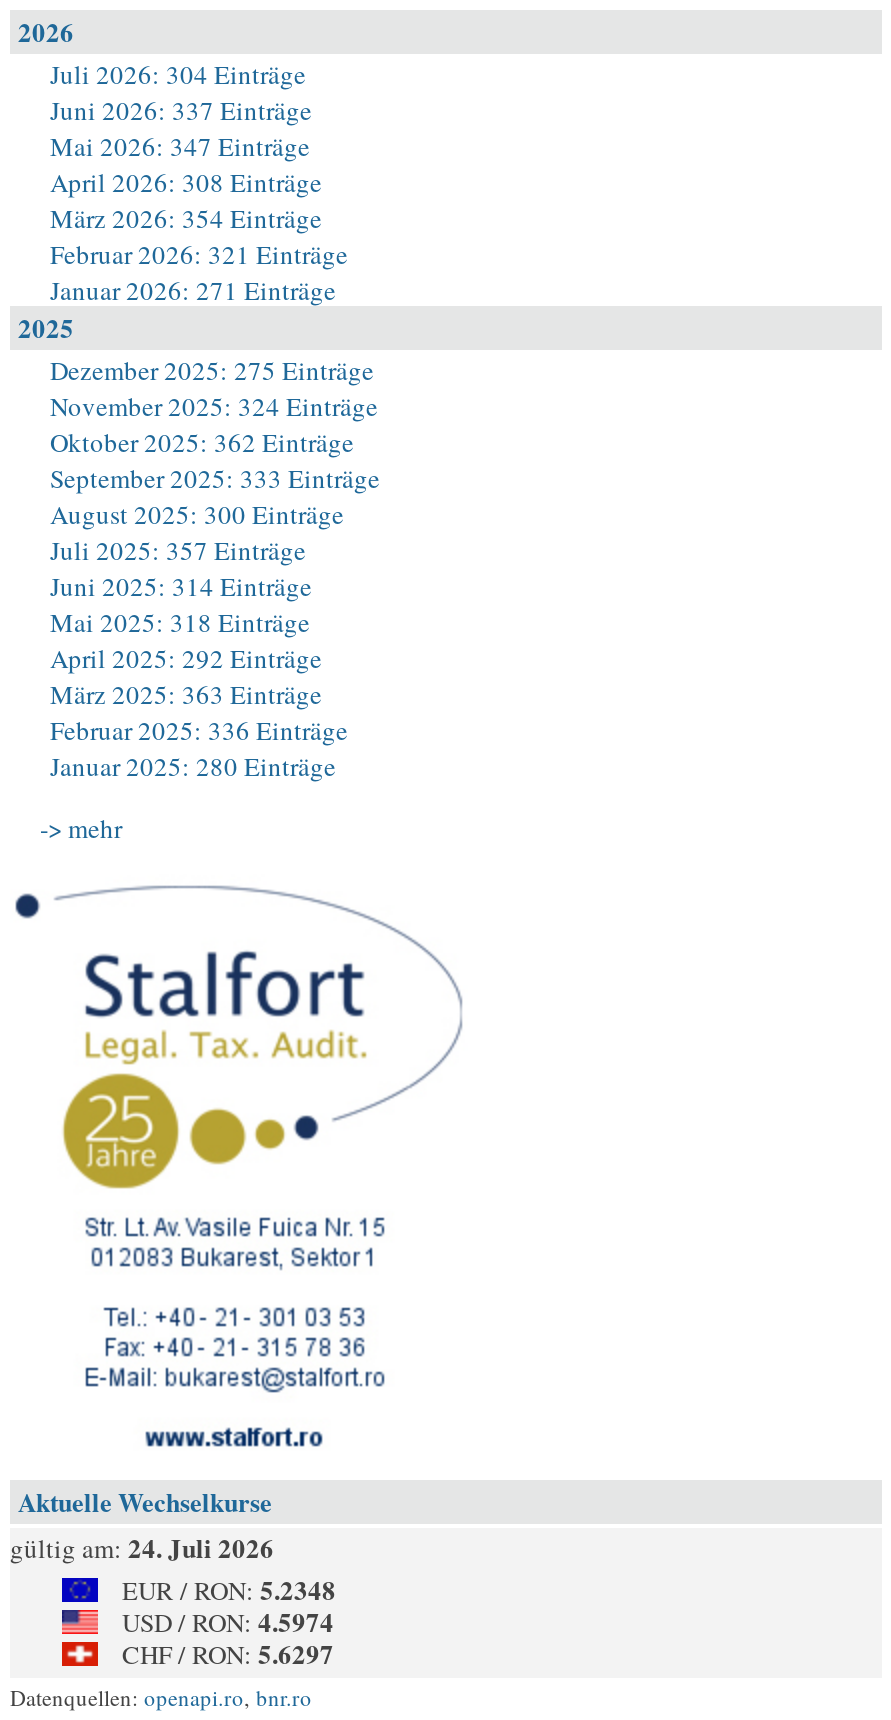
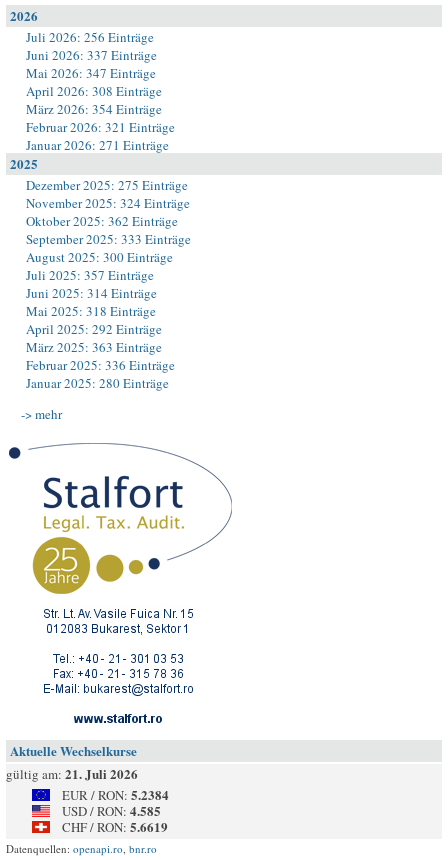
- Juli 2026: 304 Einträge
+ Juli 2026: 256 Einträge

- gültig am: 24. Juli 2026
+ gültig am: 21. Juli 2026

- EUR / RON: 5.2348
+ EUR / RON: 5.2384

- USD / RON: 4.5974
+ USD / RON: 4.585

- CHF / RON: 5.6297
+ CHF / RON: 5.6619
